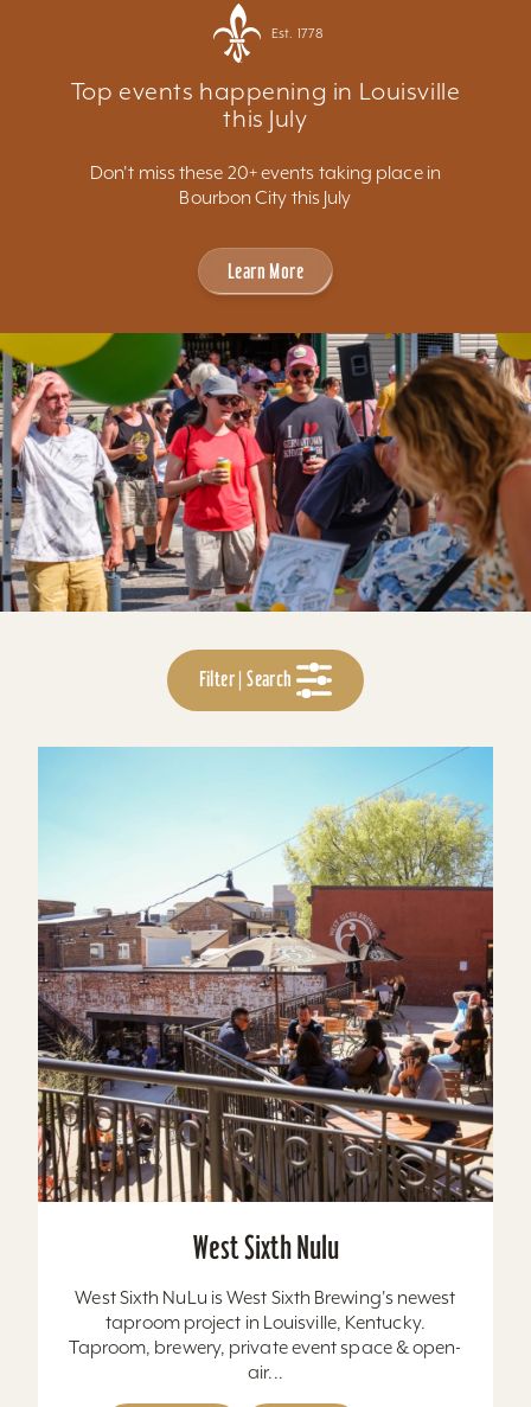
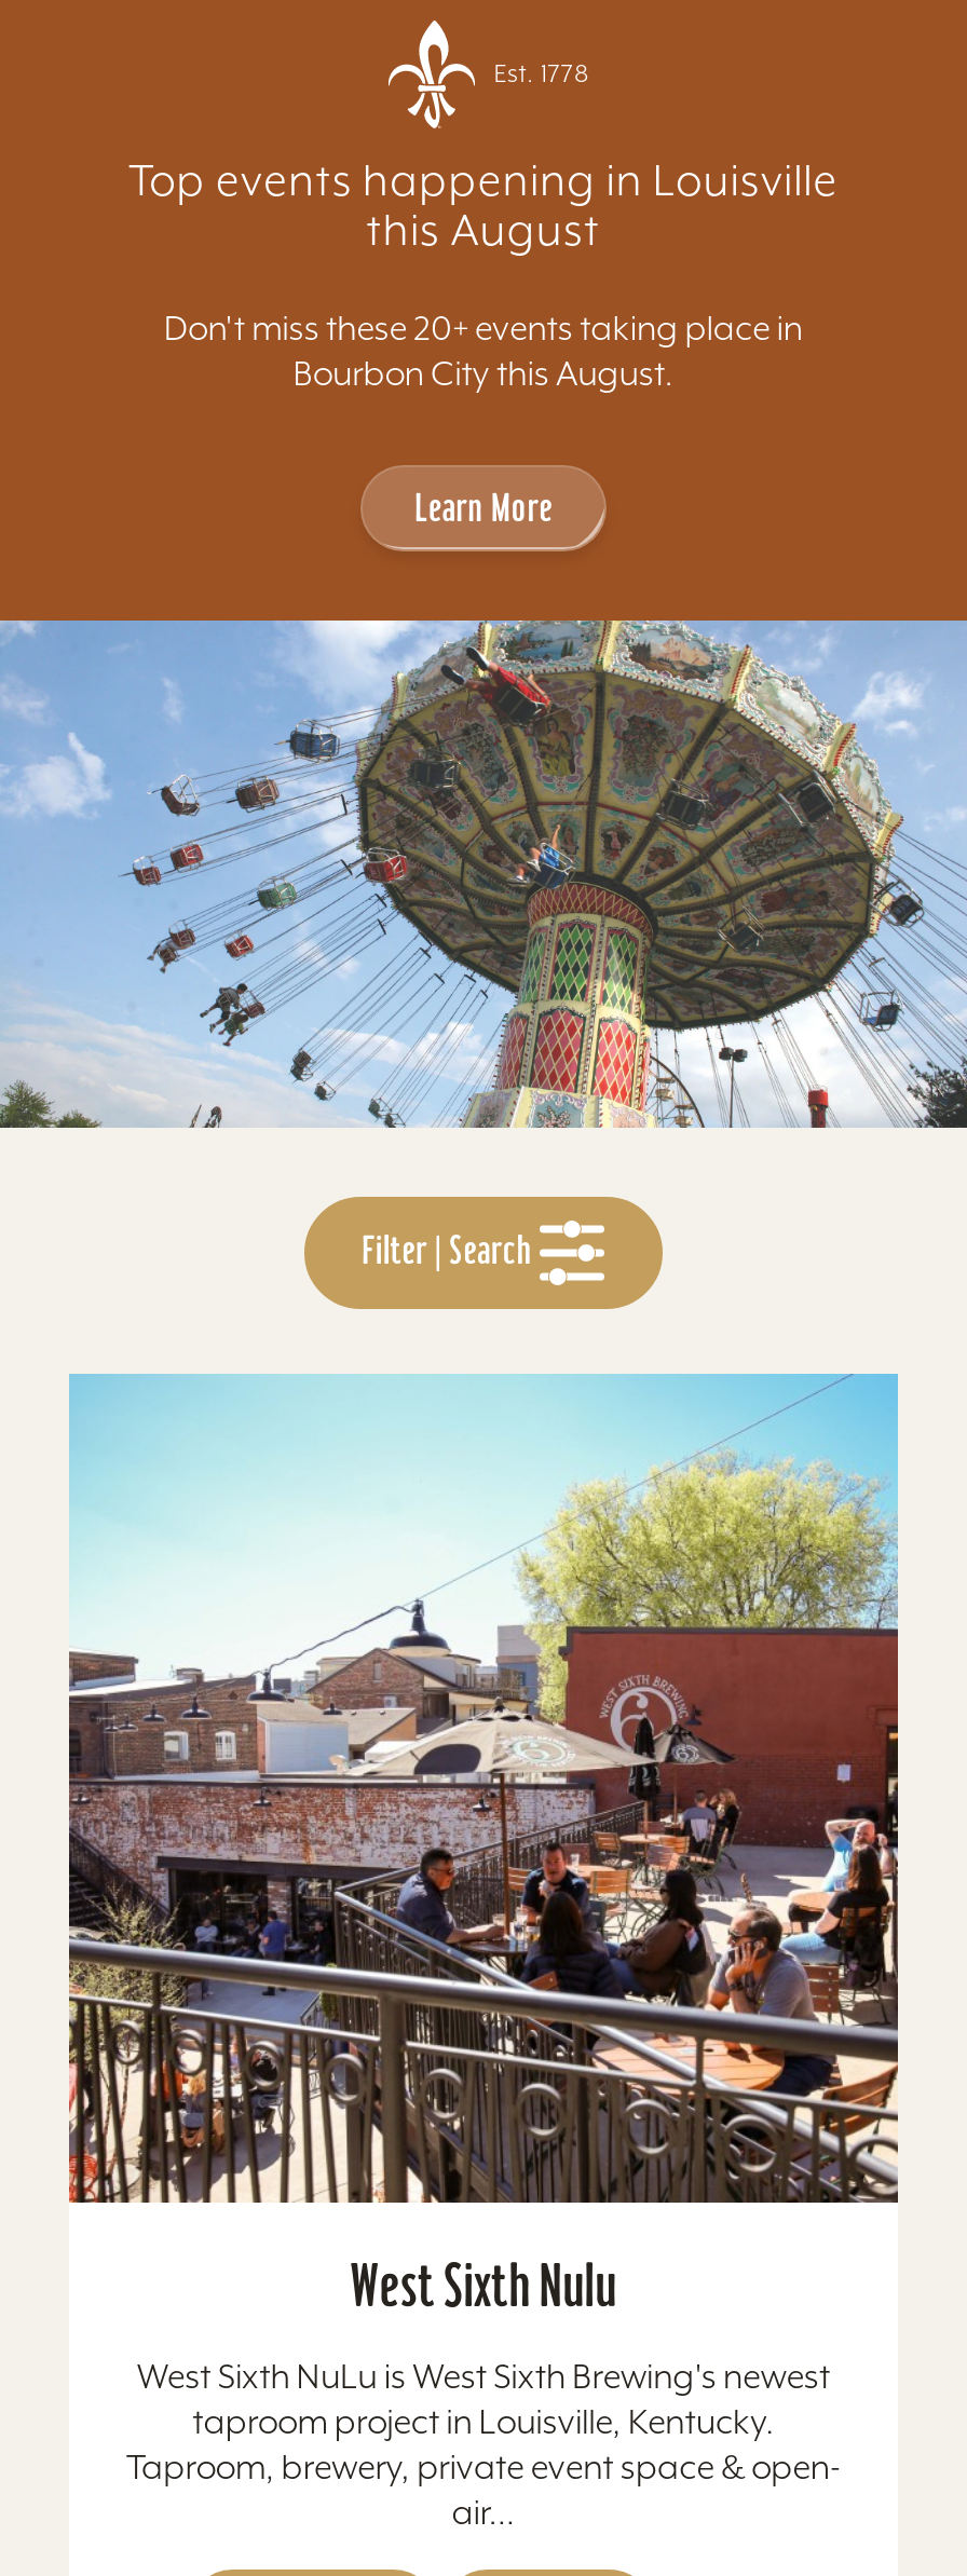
- this July
+ this August

- Bourbon City this July
+ Bourbon City this August.

- [image]
+ [image]
